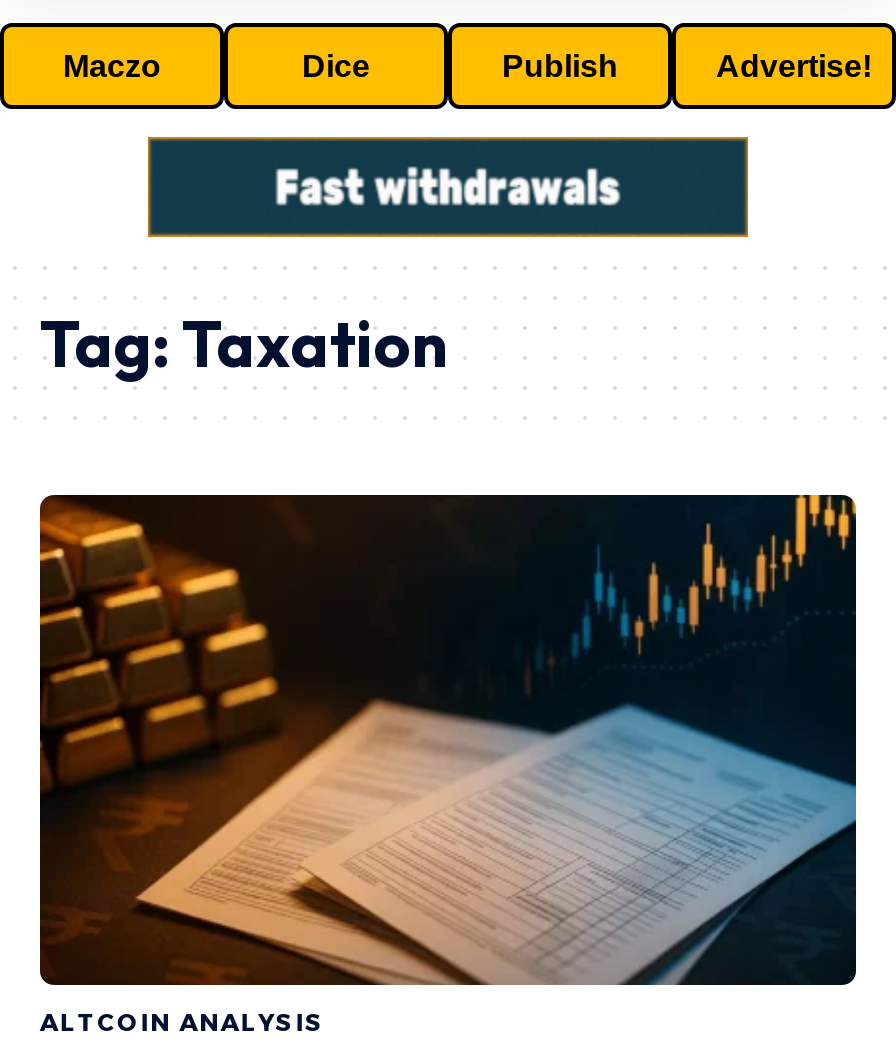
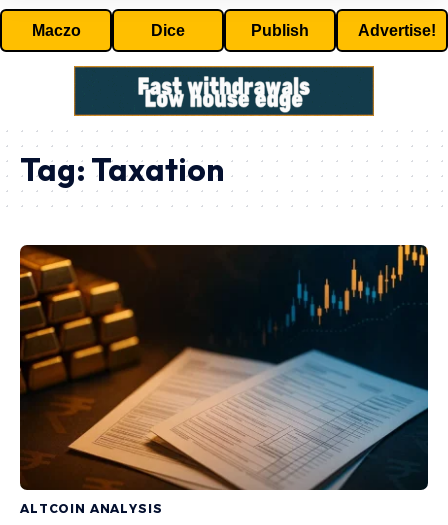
- [image]
+ [image]
